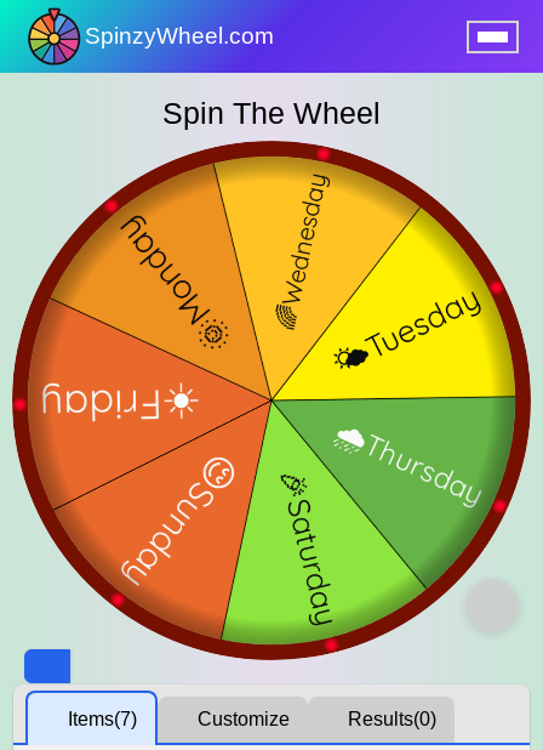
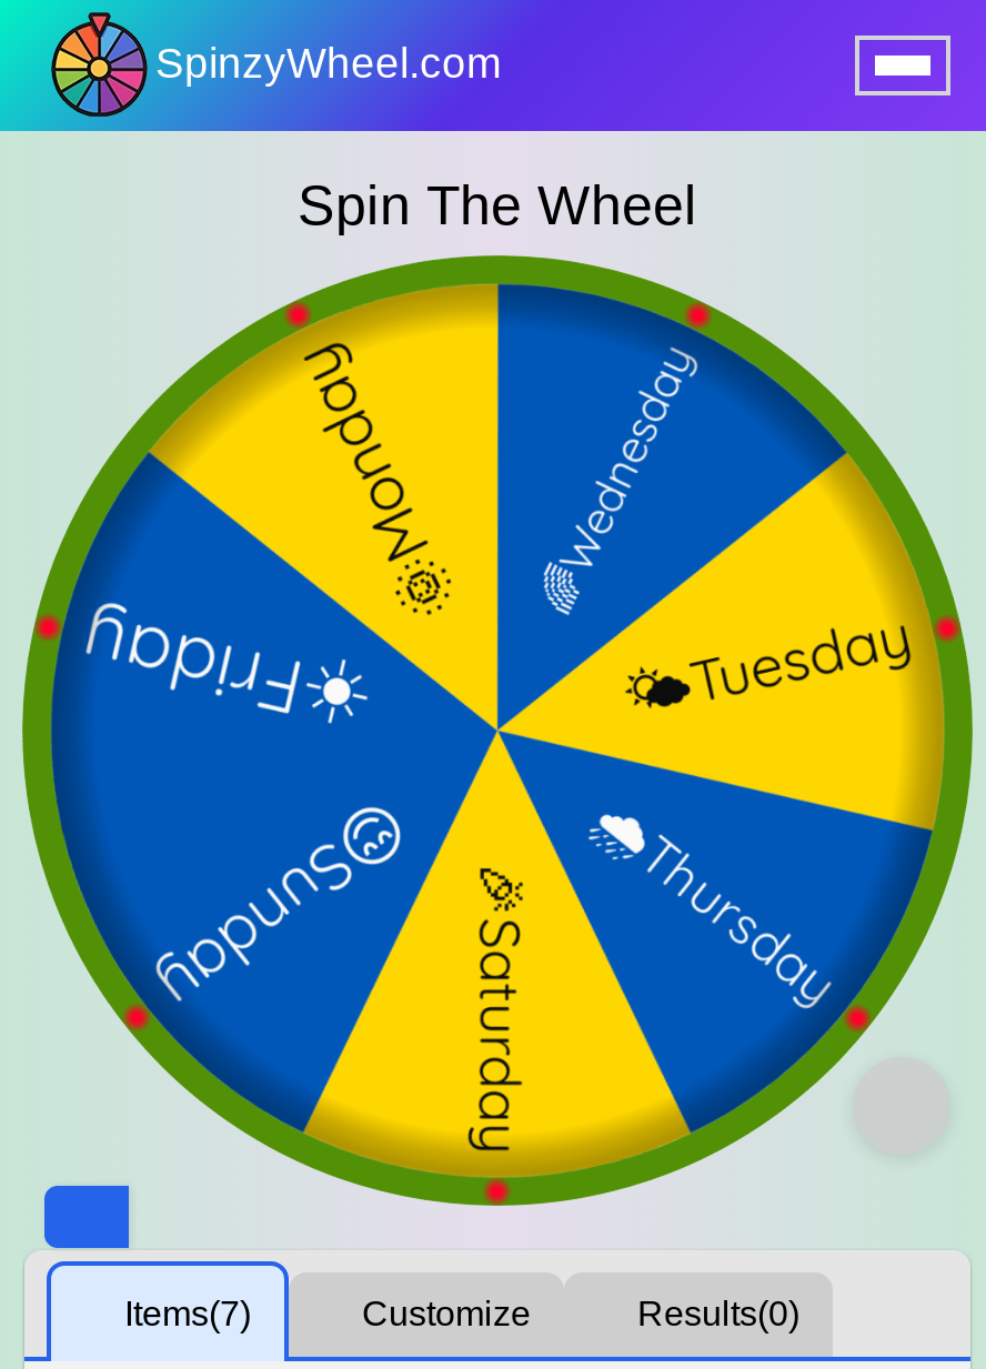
- [image]
+ [image]
